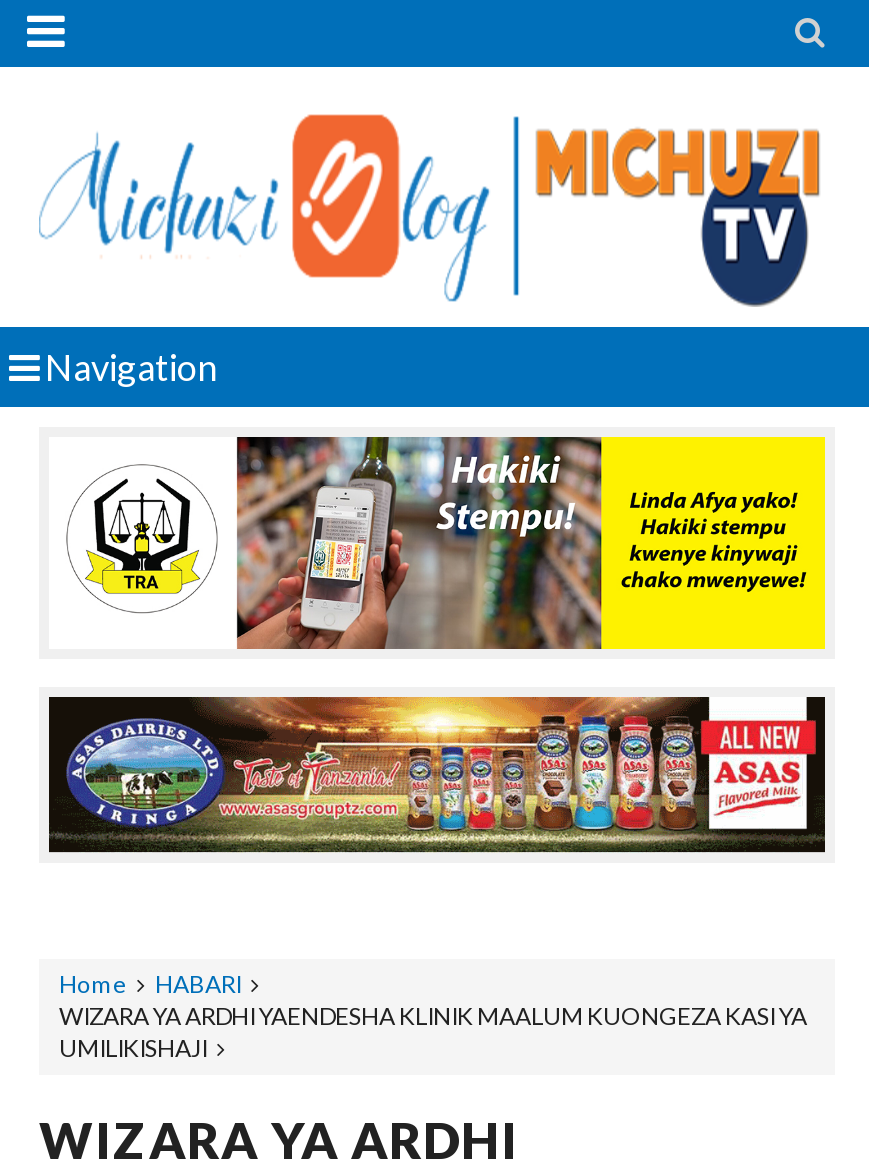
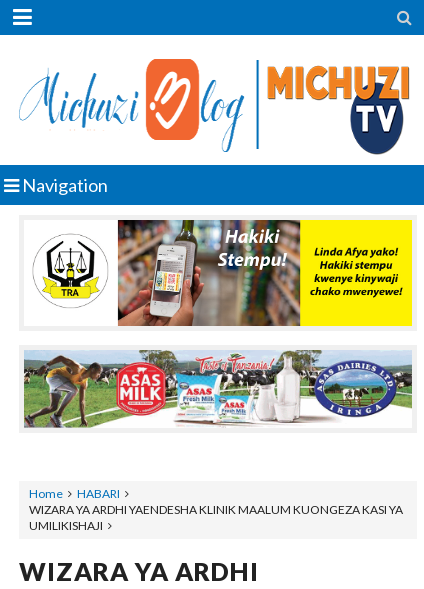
- [image]
+ [image]
